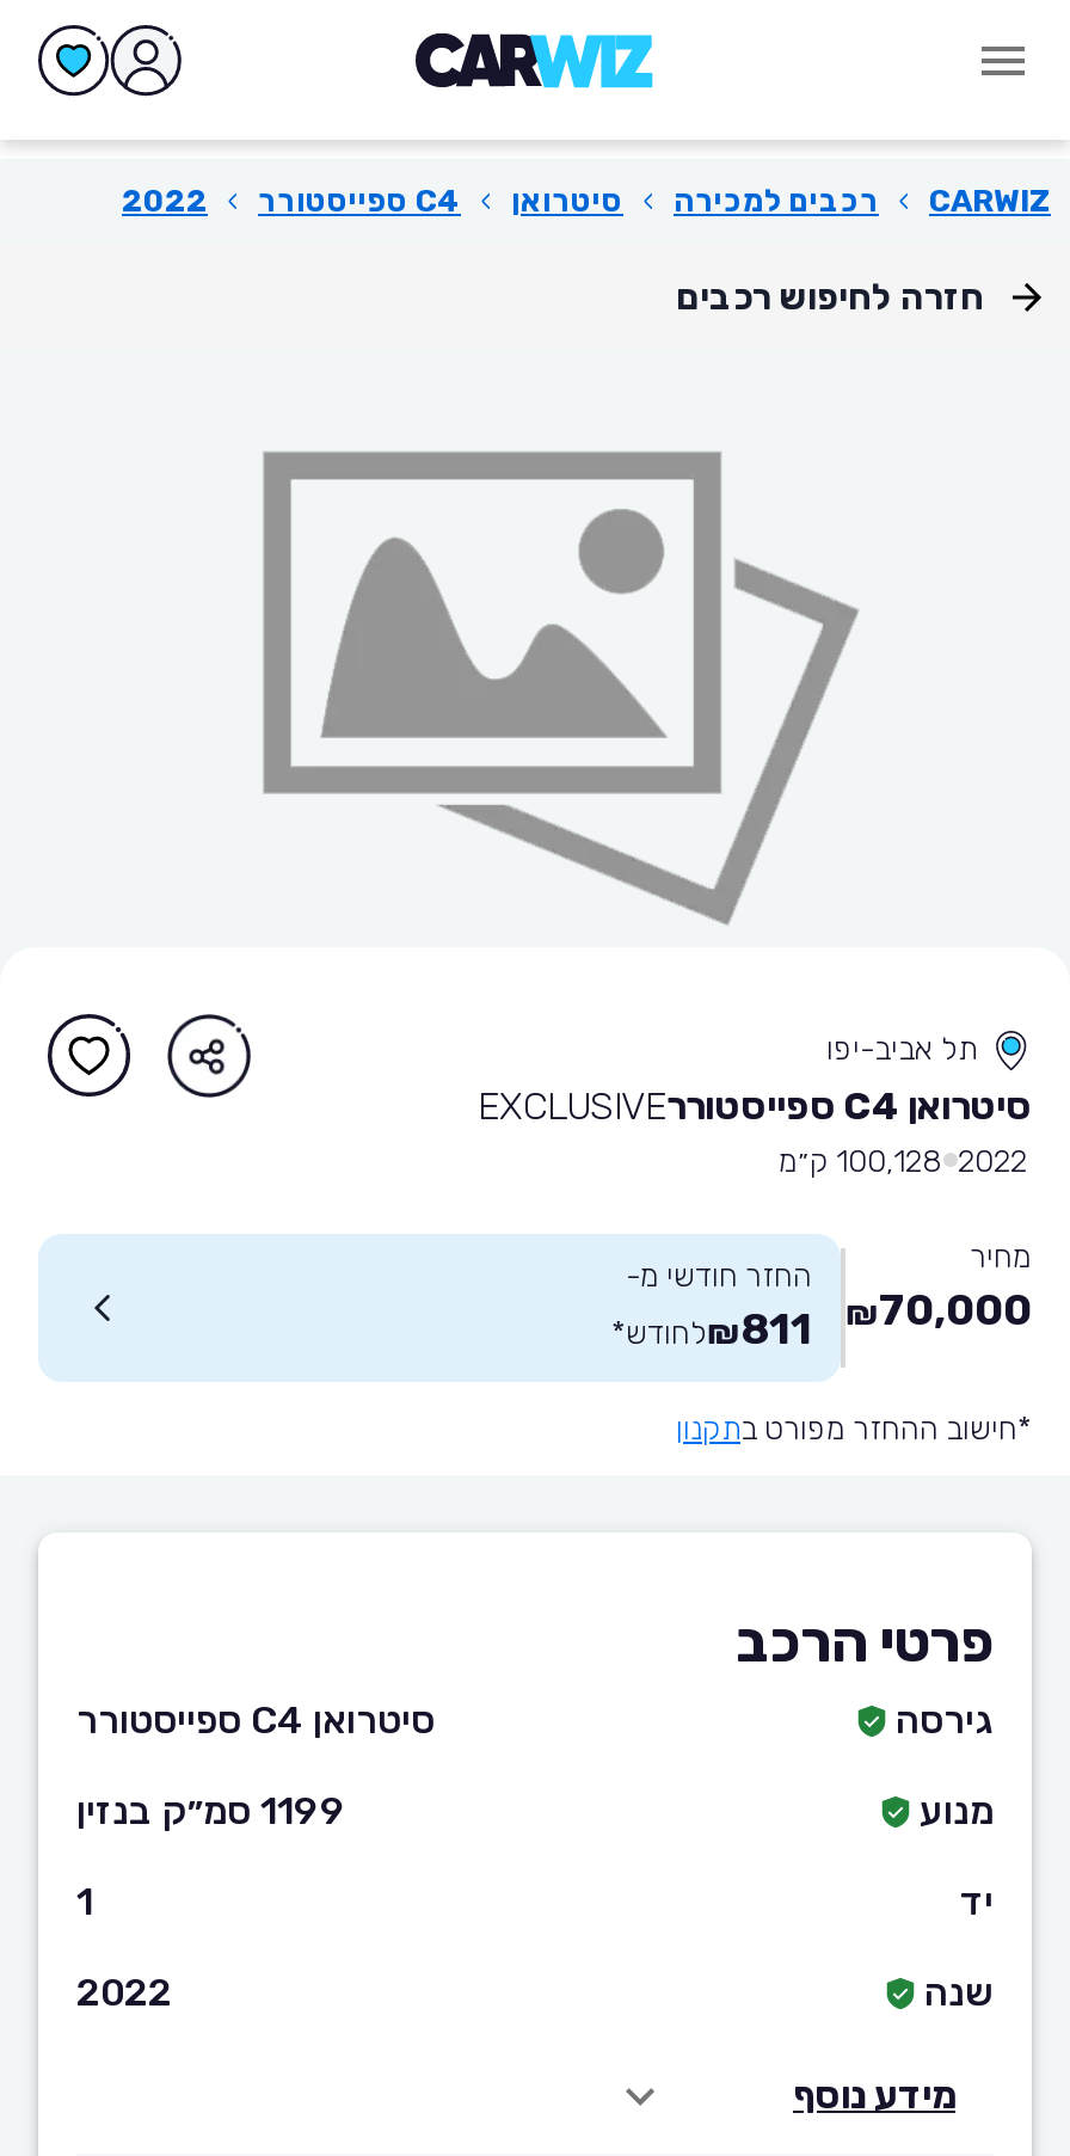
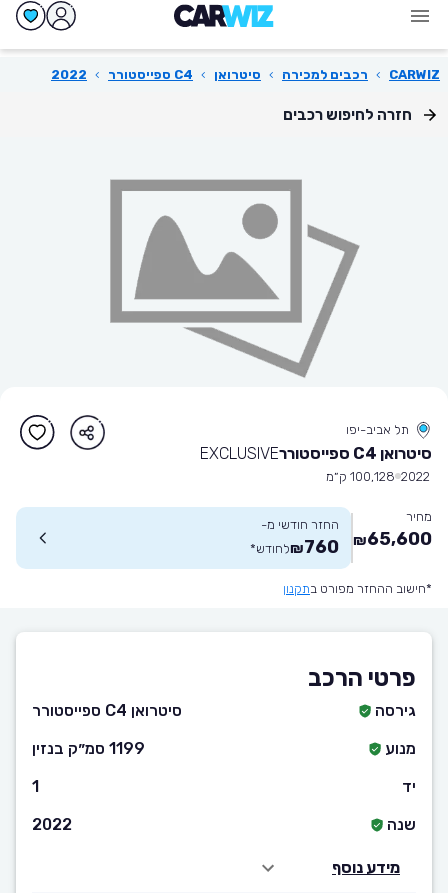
- 70,000
+ 65,600

- 811
+ 760
